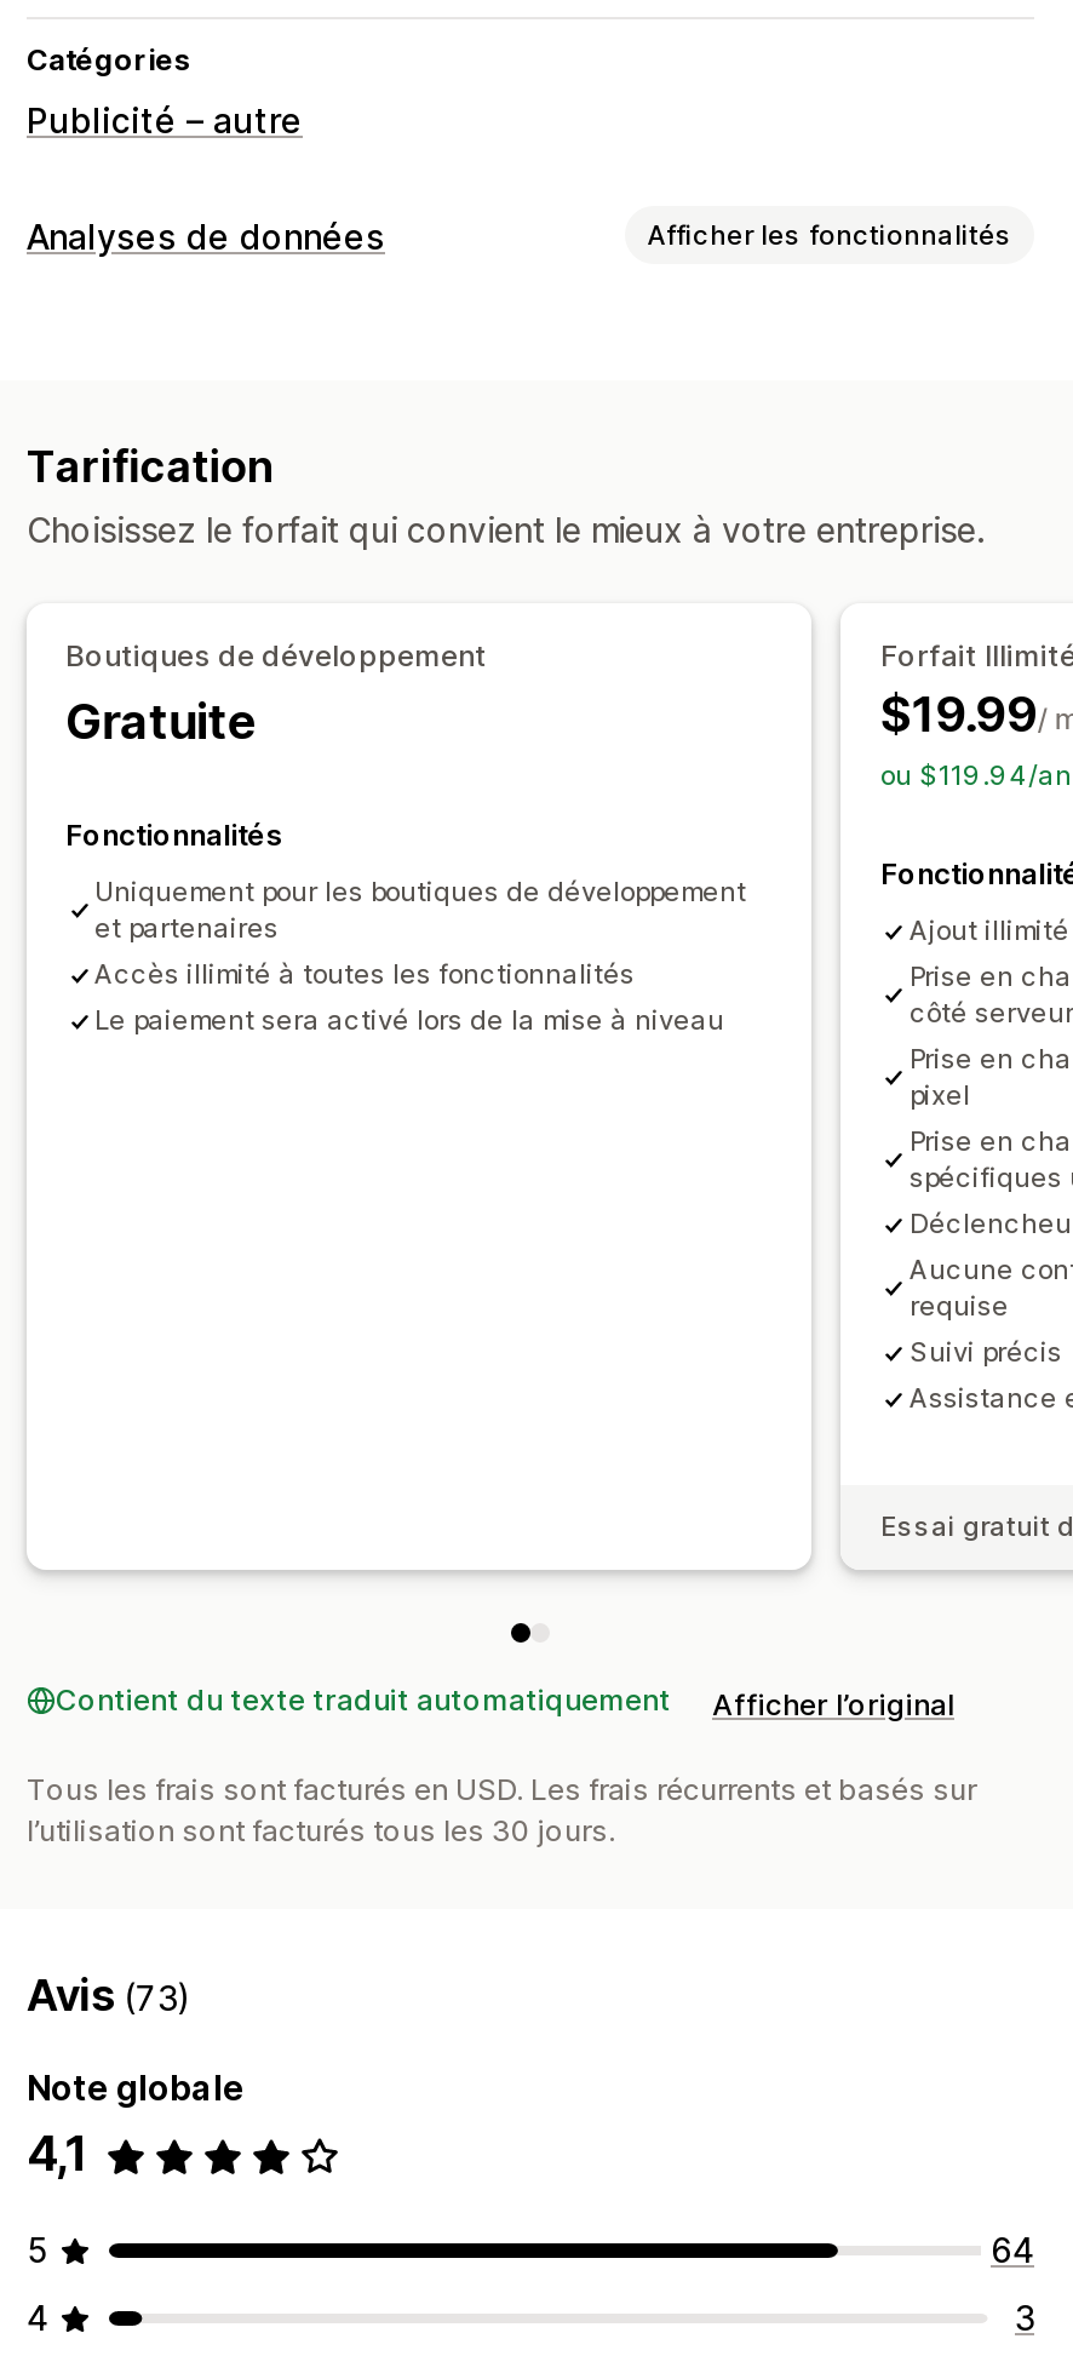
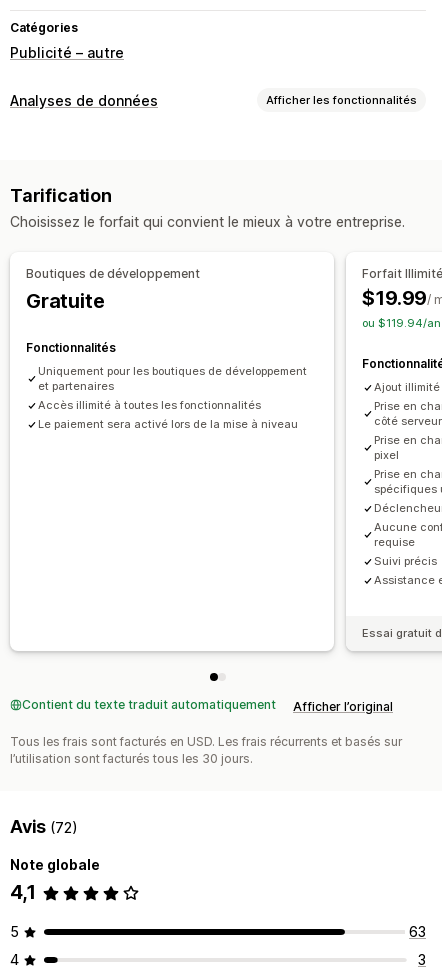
- Avis (73)
+ Avis (72)

- 64
+ 63
